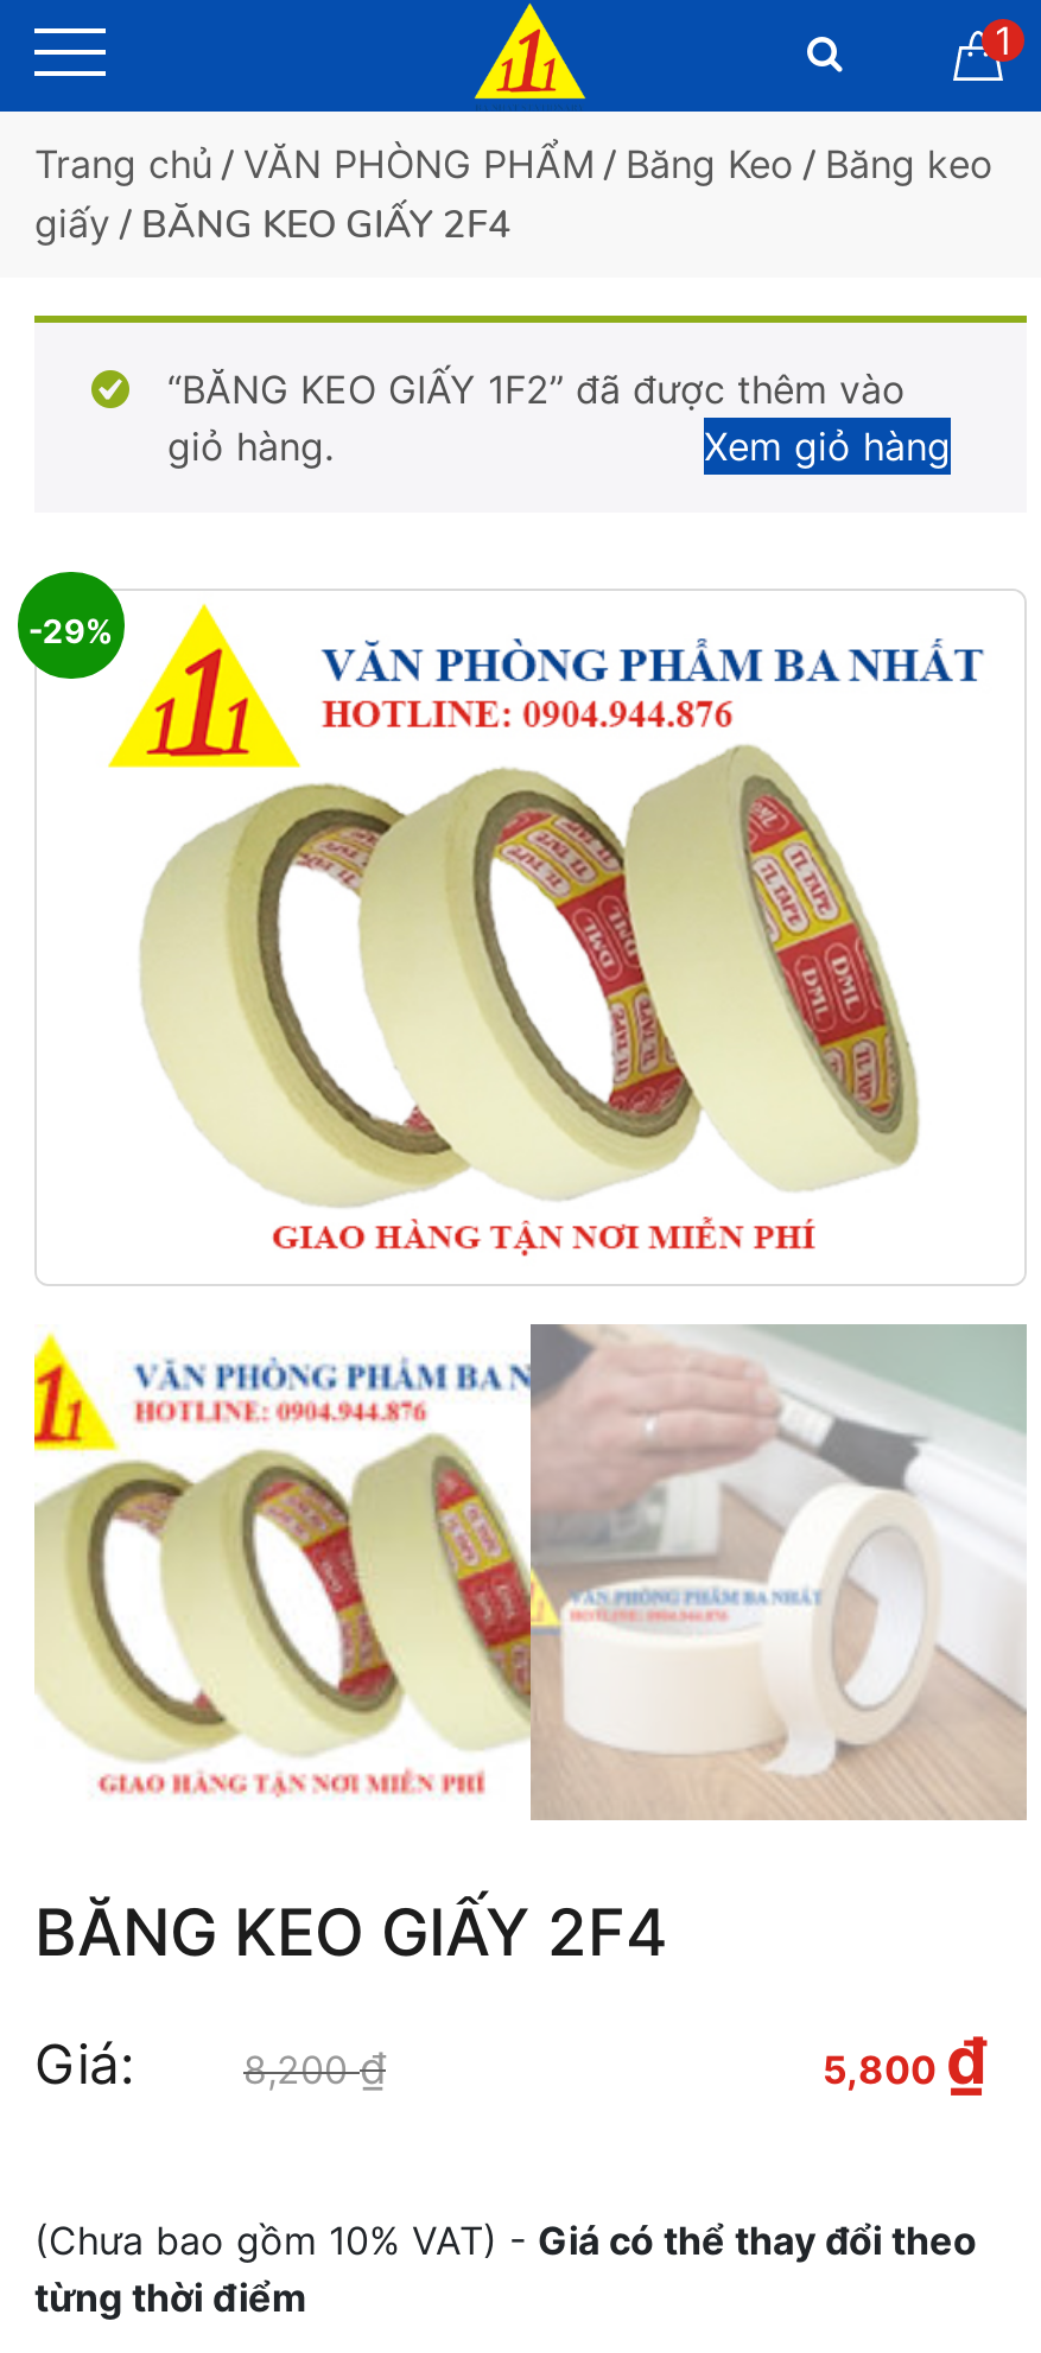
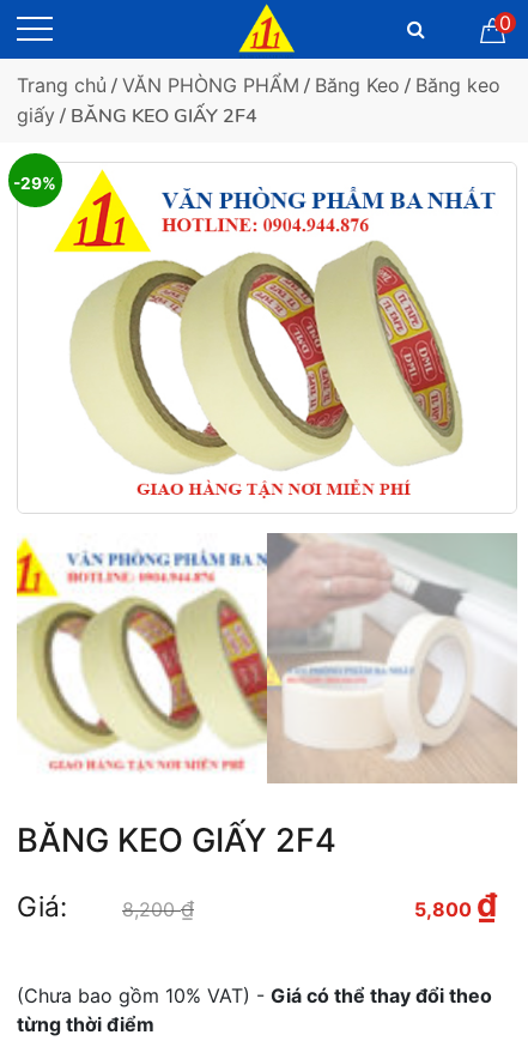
- 1
+ 0

- “BĂNG KEO GIẤY 1F2” đã được thêm vào
- giỏ hàng.
- Xem giỏ hàng
